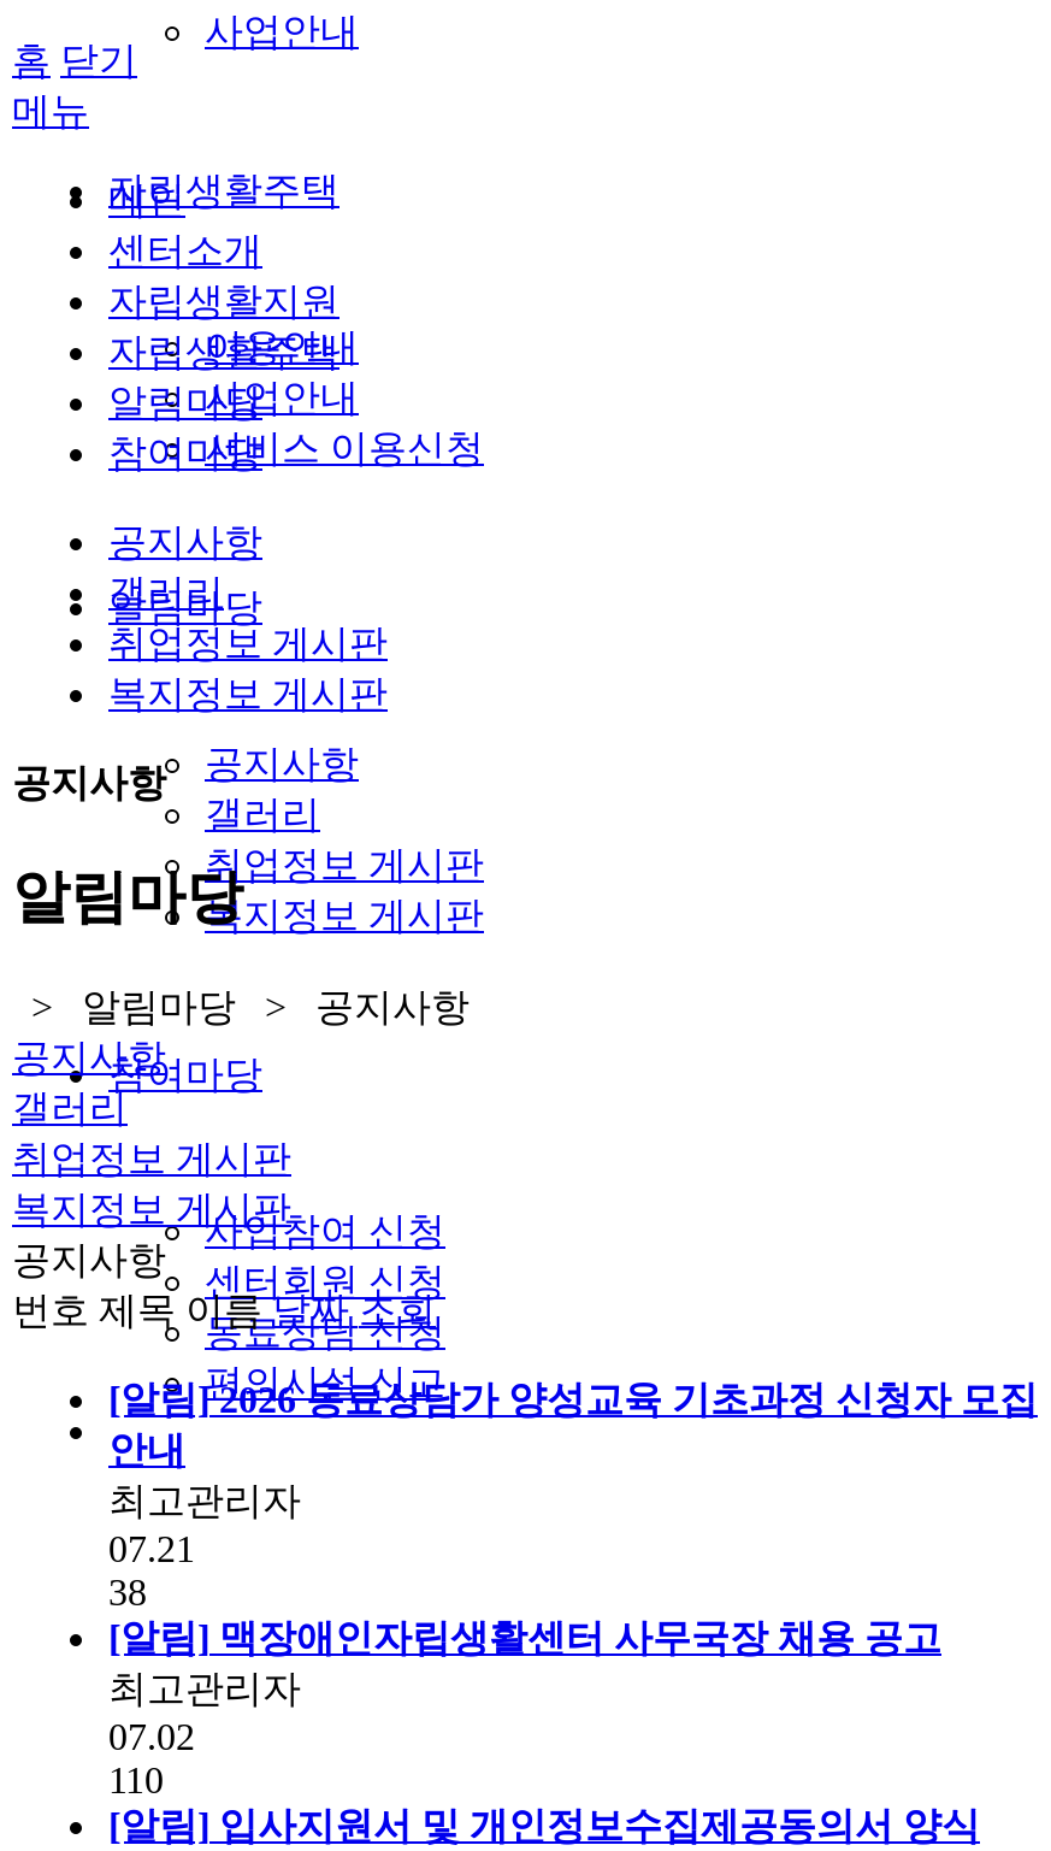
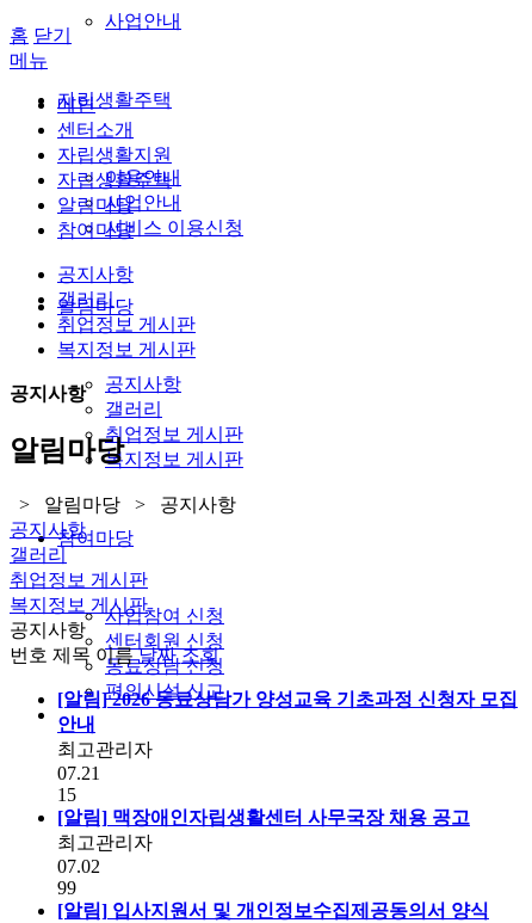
- 38
+ 15

- 110
+ 99
